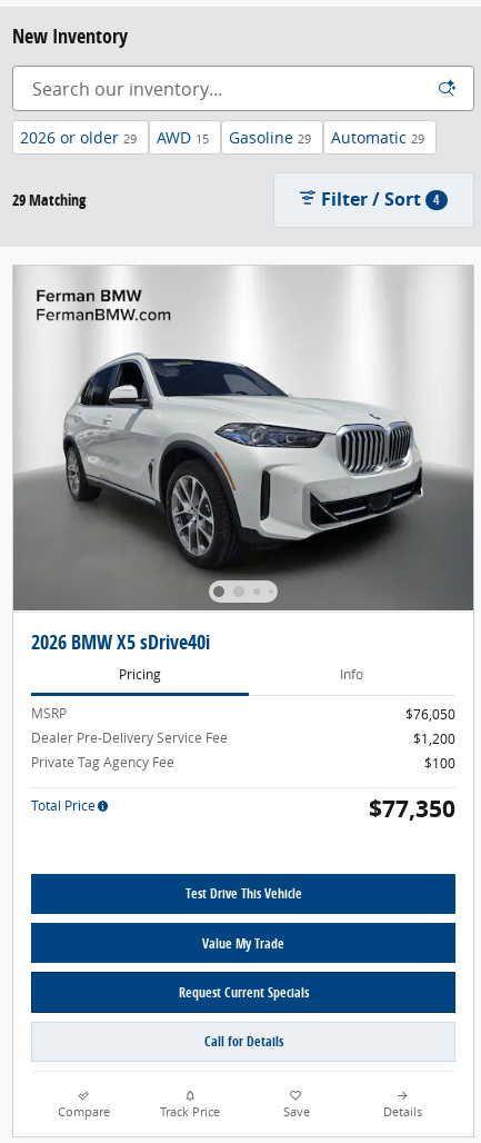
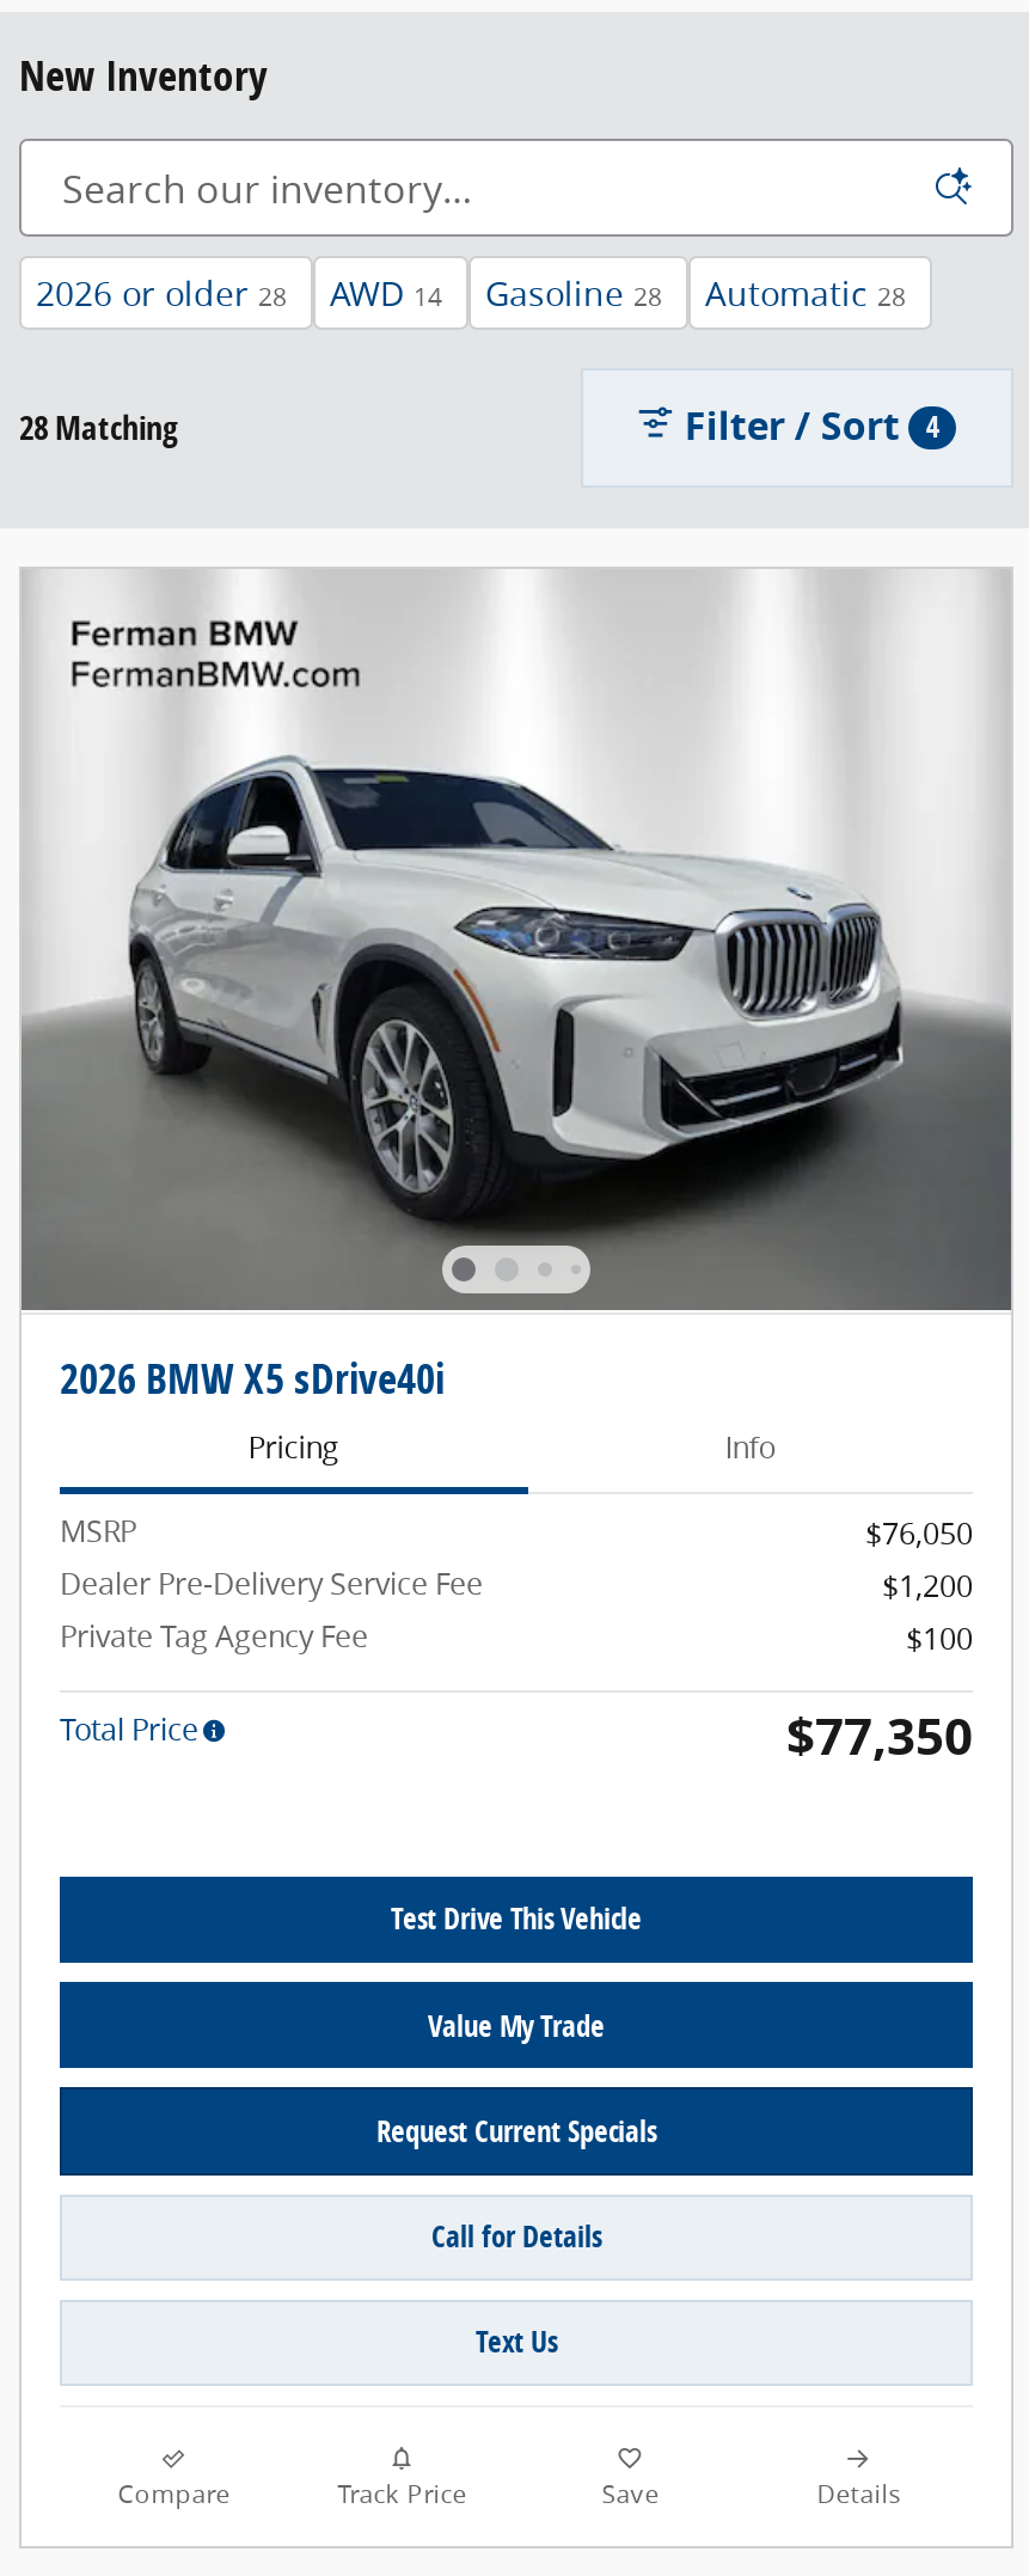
- 2026 or older 29
+ 2026 or older 28

- AWD 15
+ AWD 14

- Gasoline 29
+ Gasoline 28

- Automatic 29
+ Automatic 28

- 29 Matching
+ 28 Matching

+ Text Us
